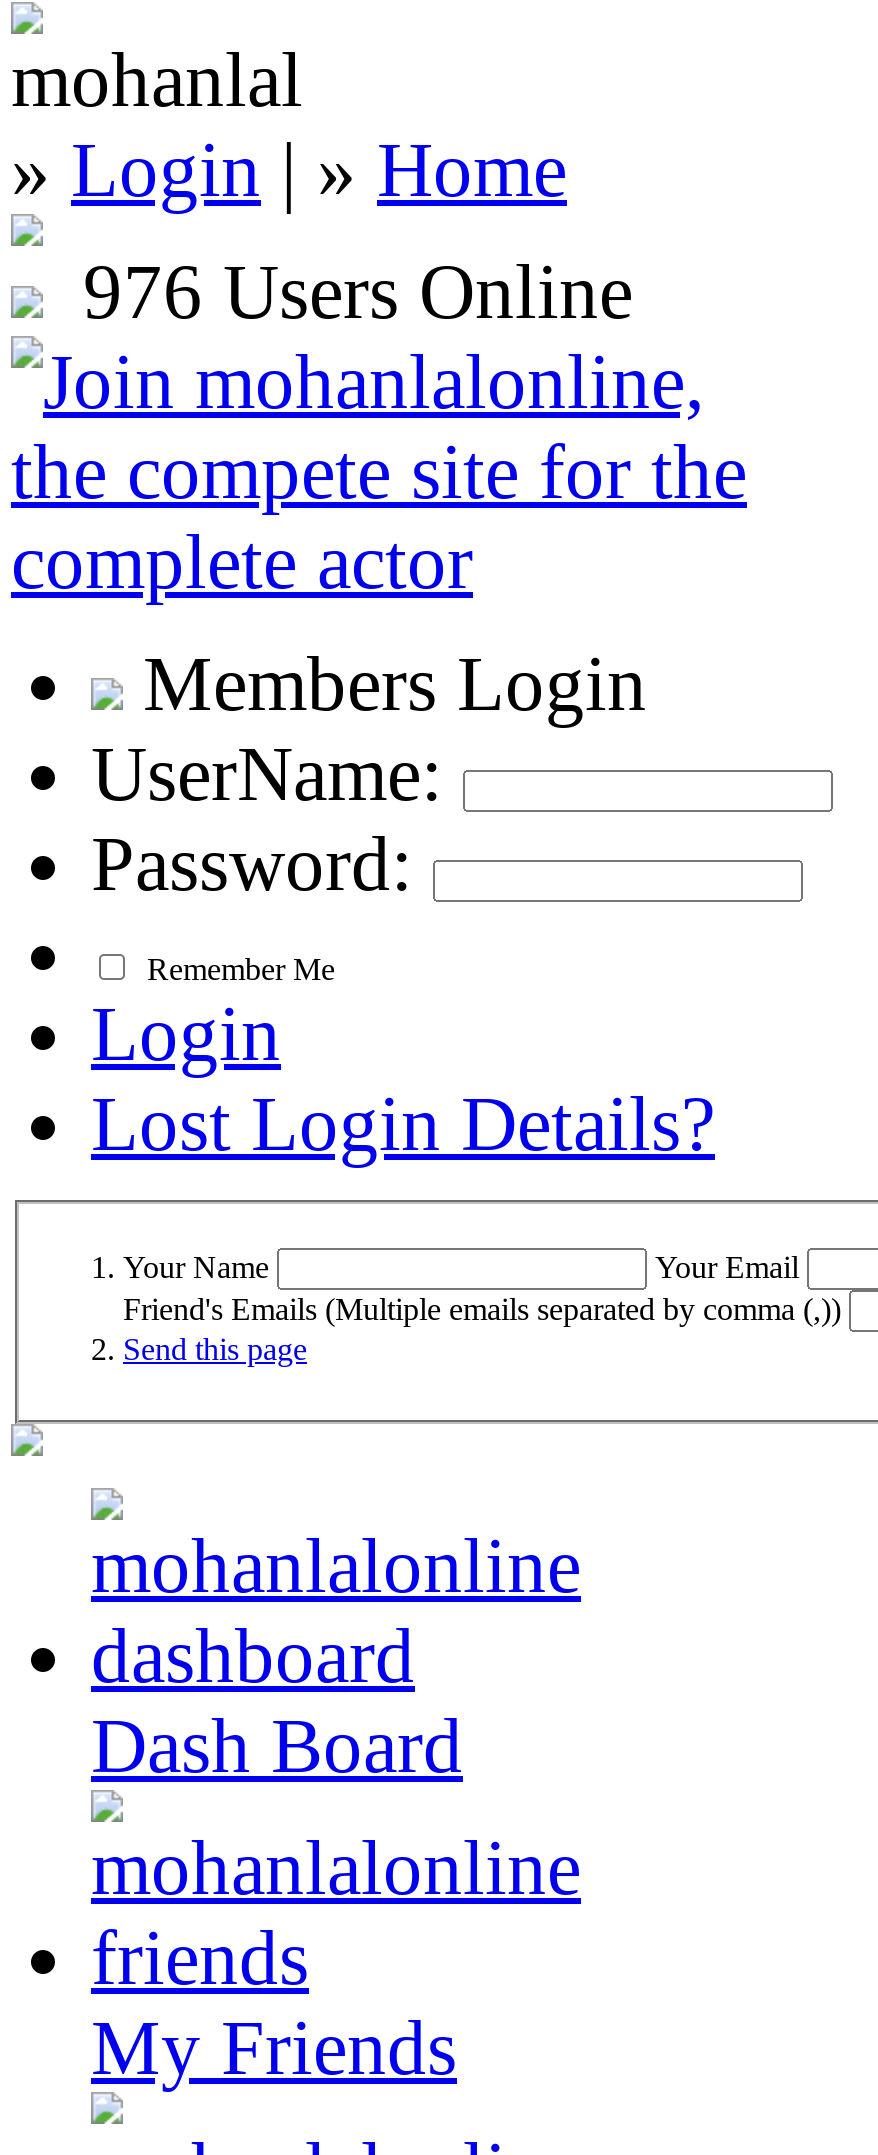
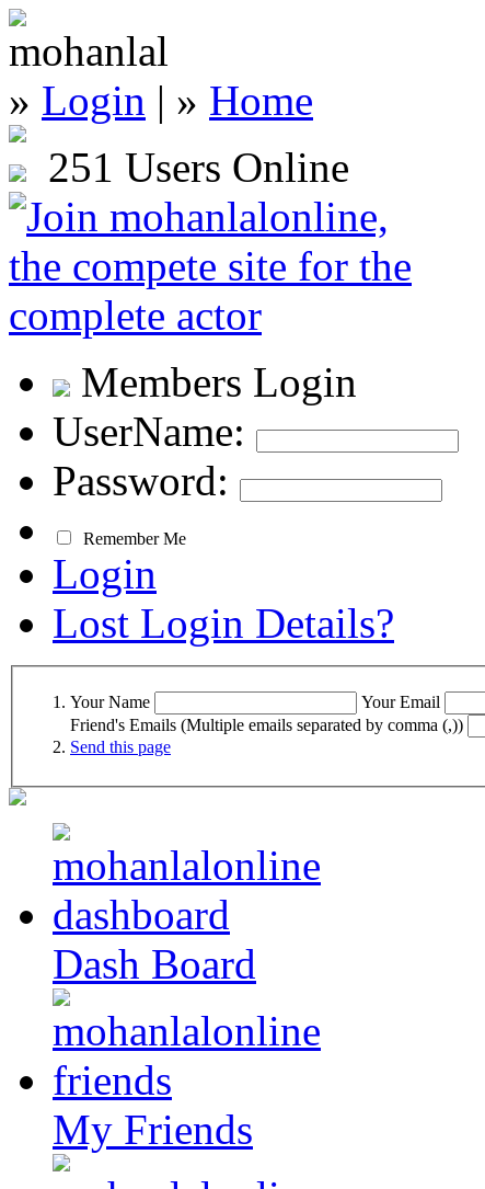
- 976 Users Online
+ 251 Users Online
